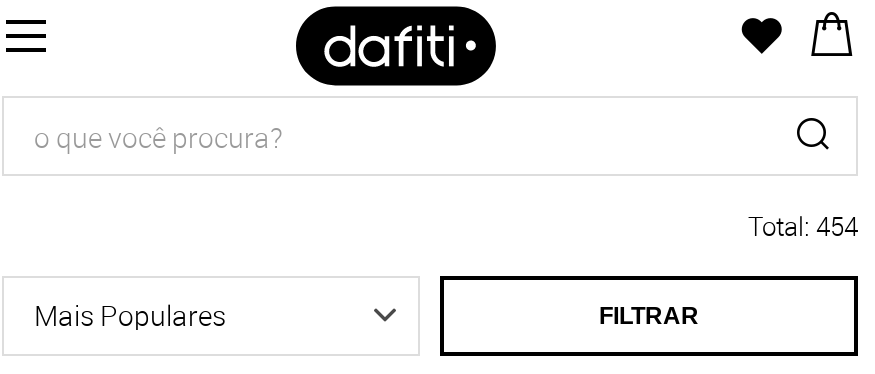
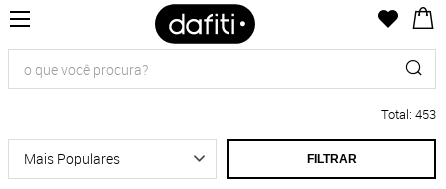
- Total: 454
+ Total: 453
